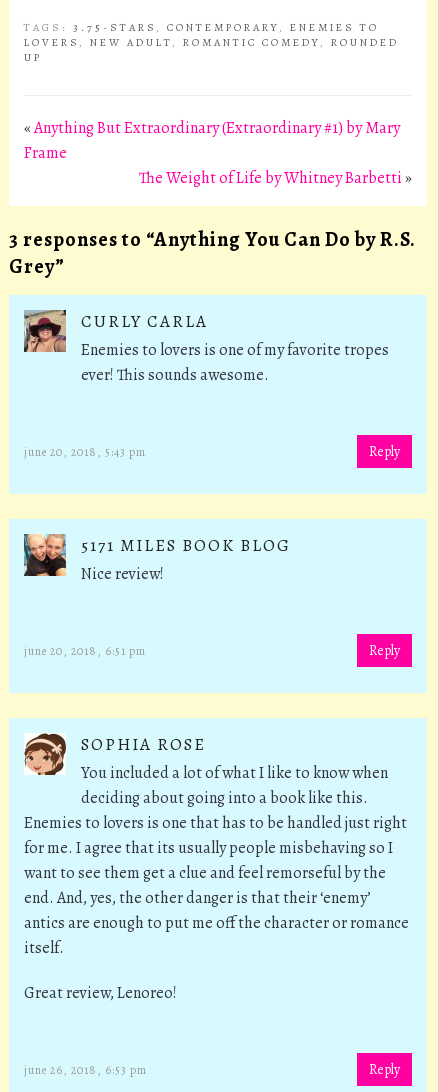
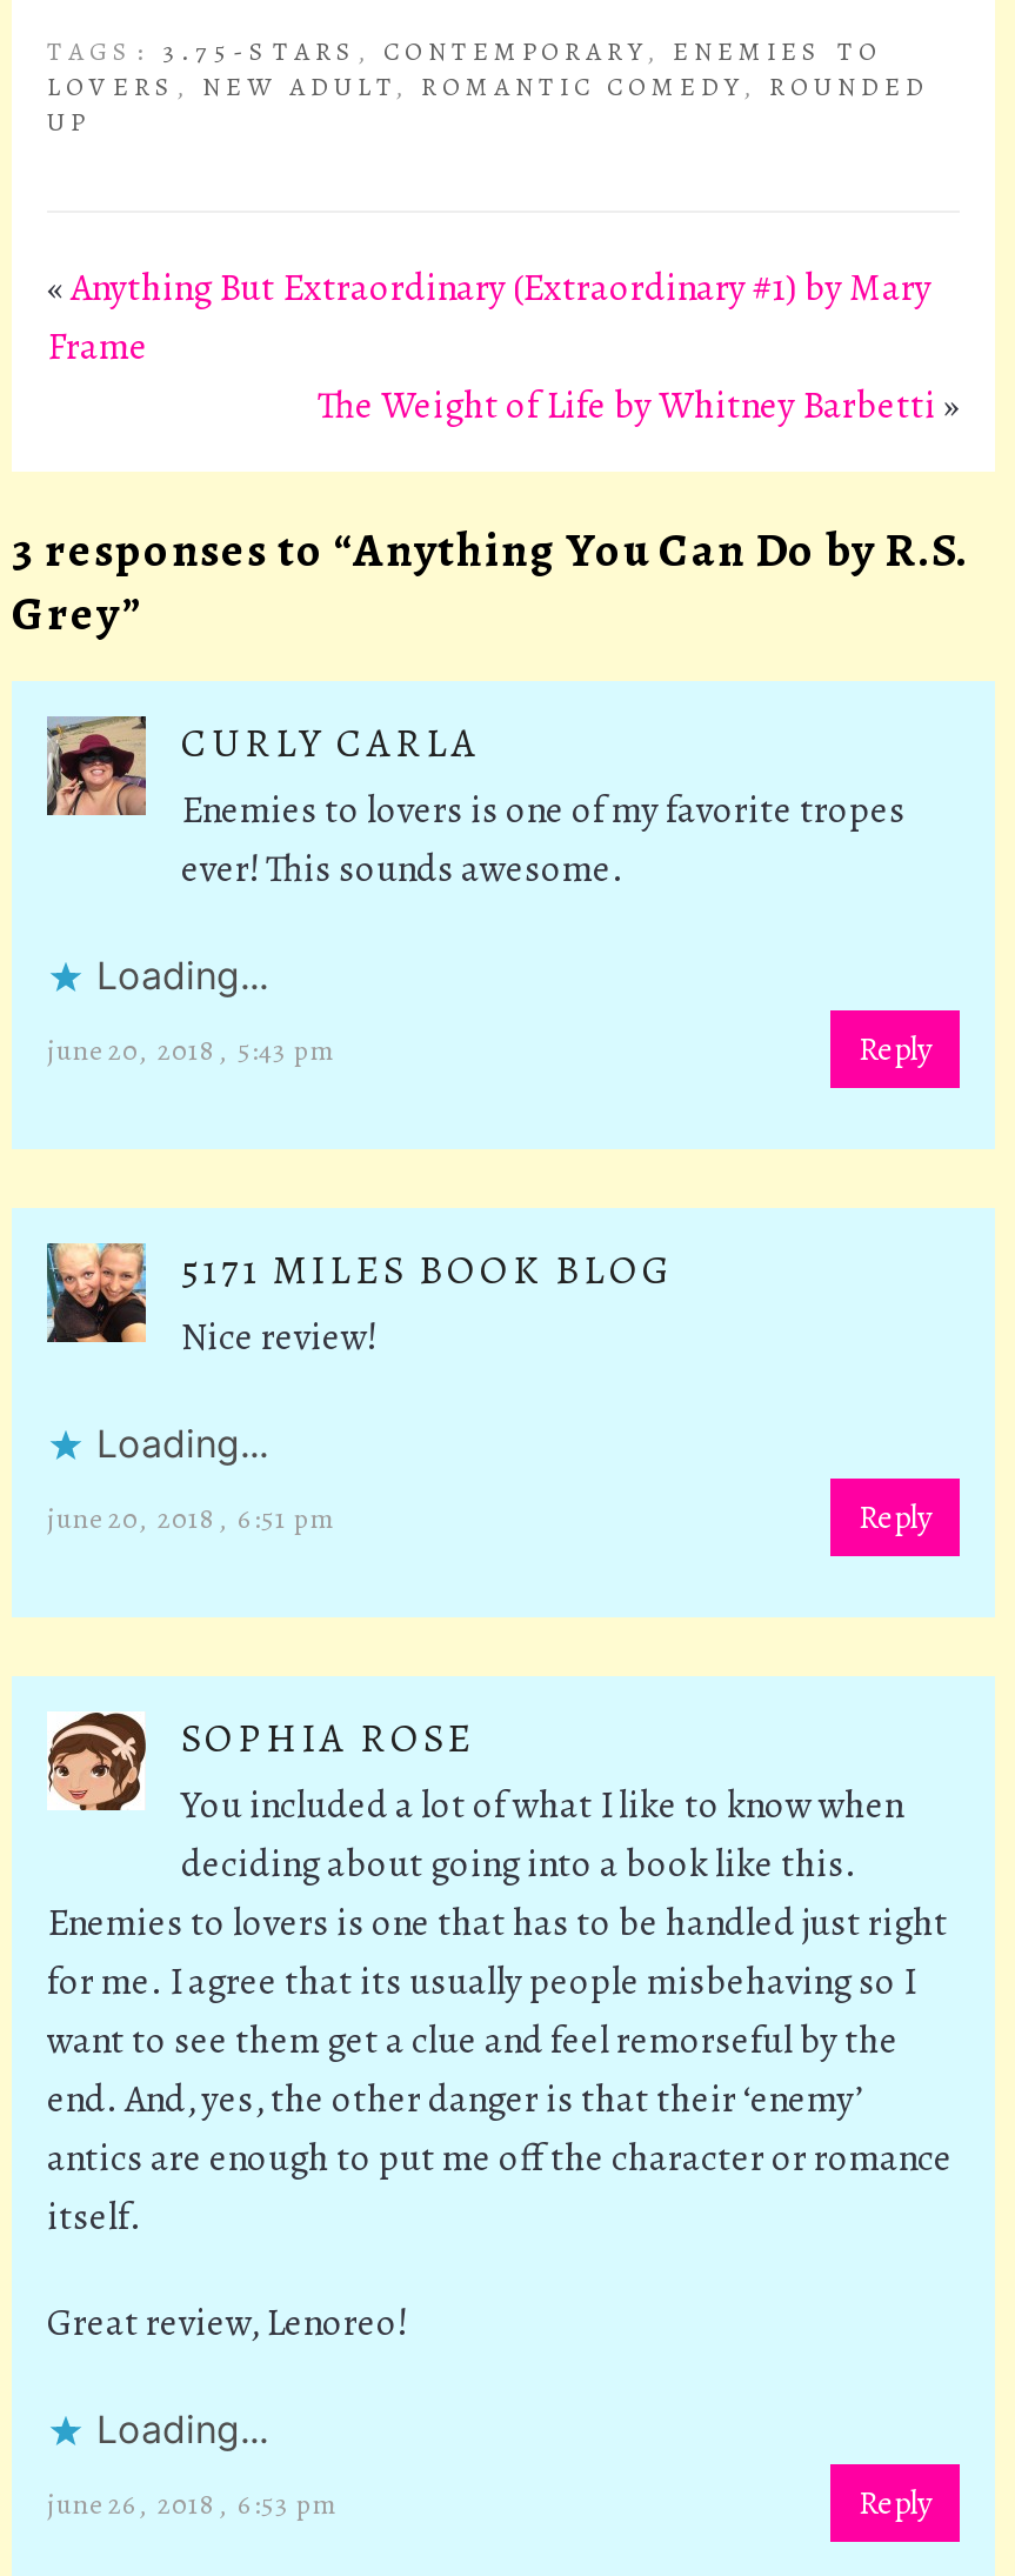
+ Loading...

+ Loading...

+ Loading...
